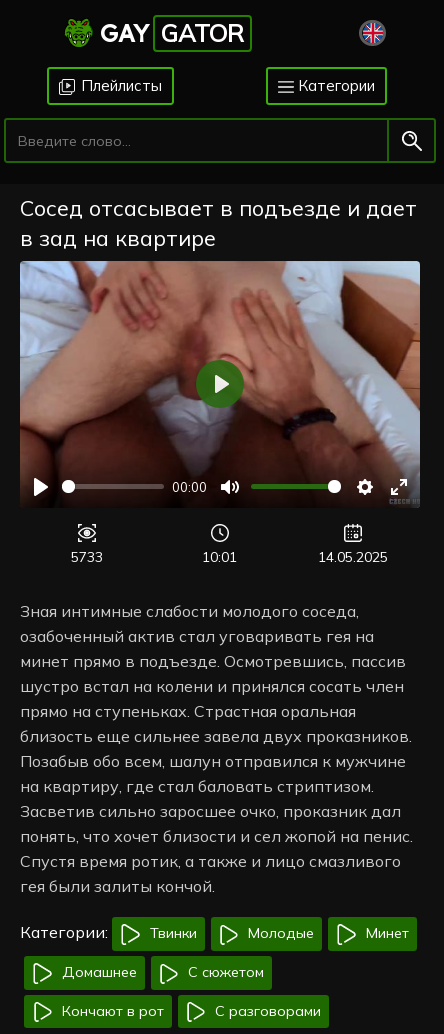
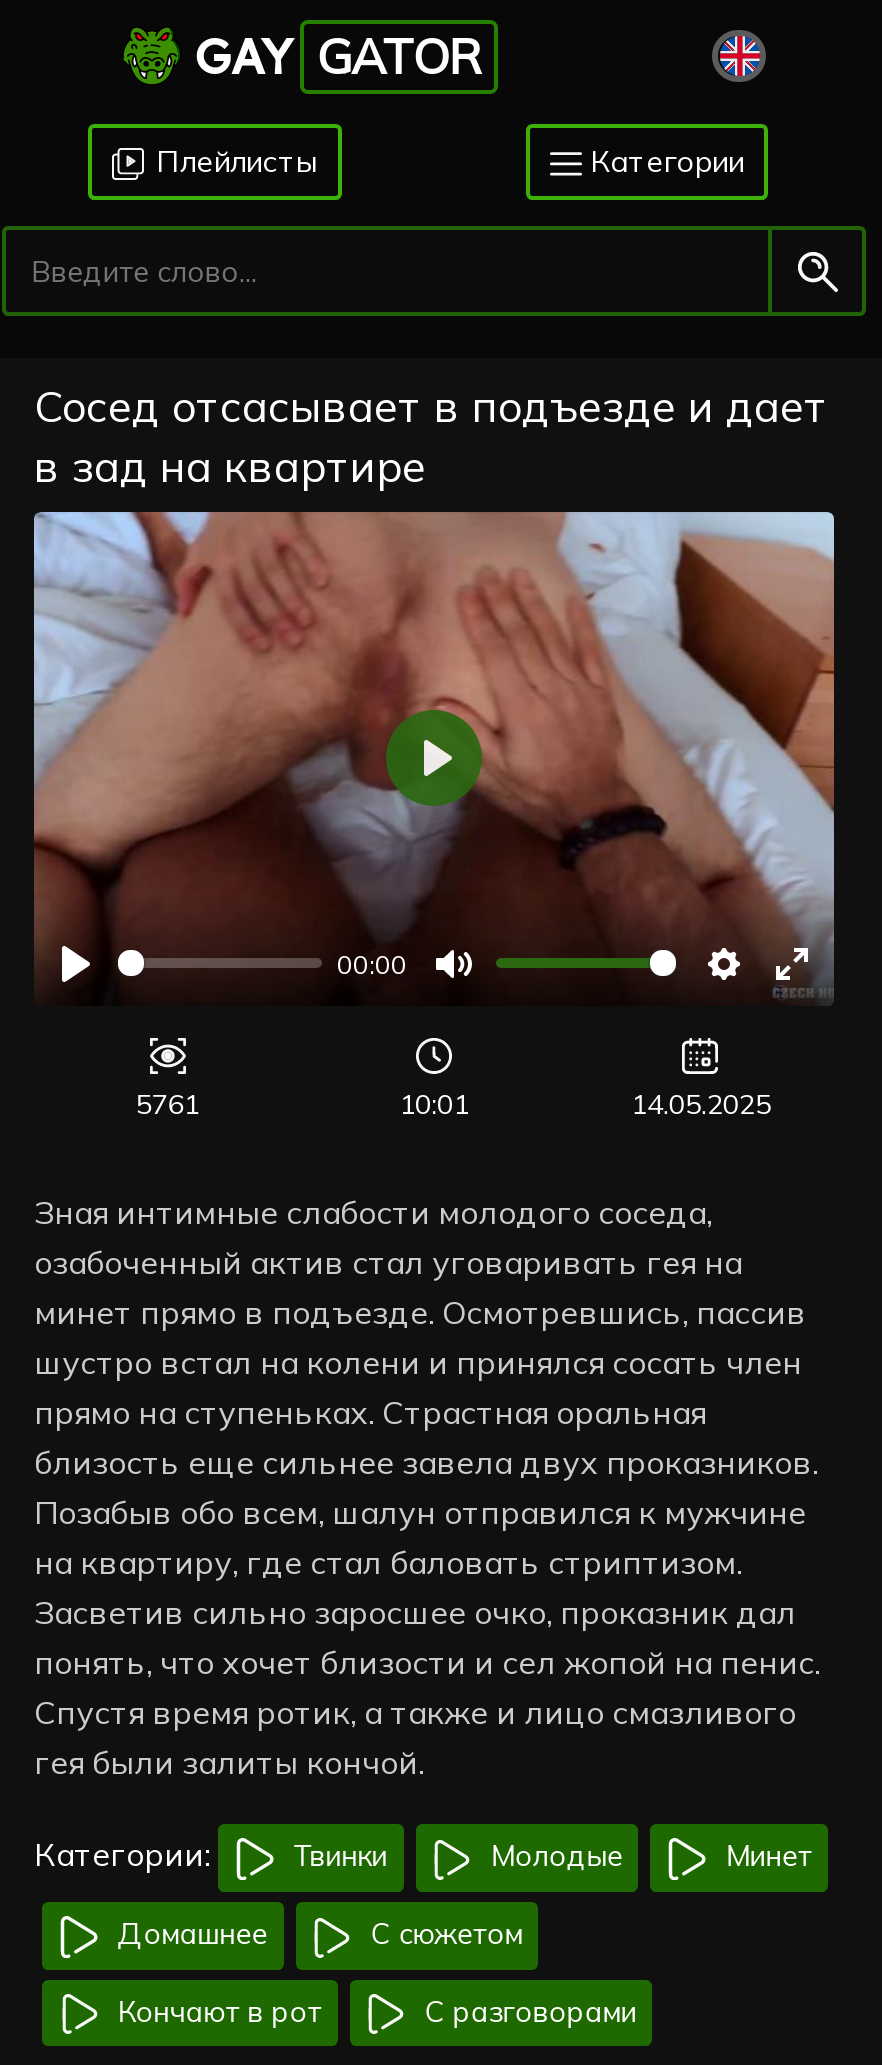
- 5733
+ 5761
